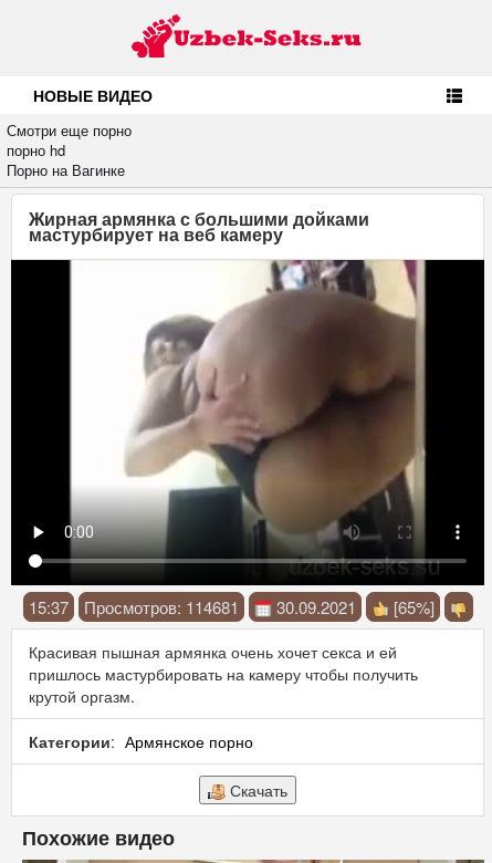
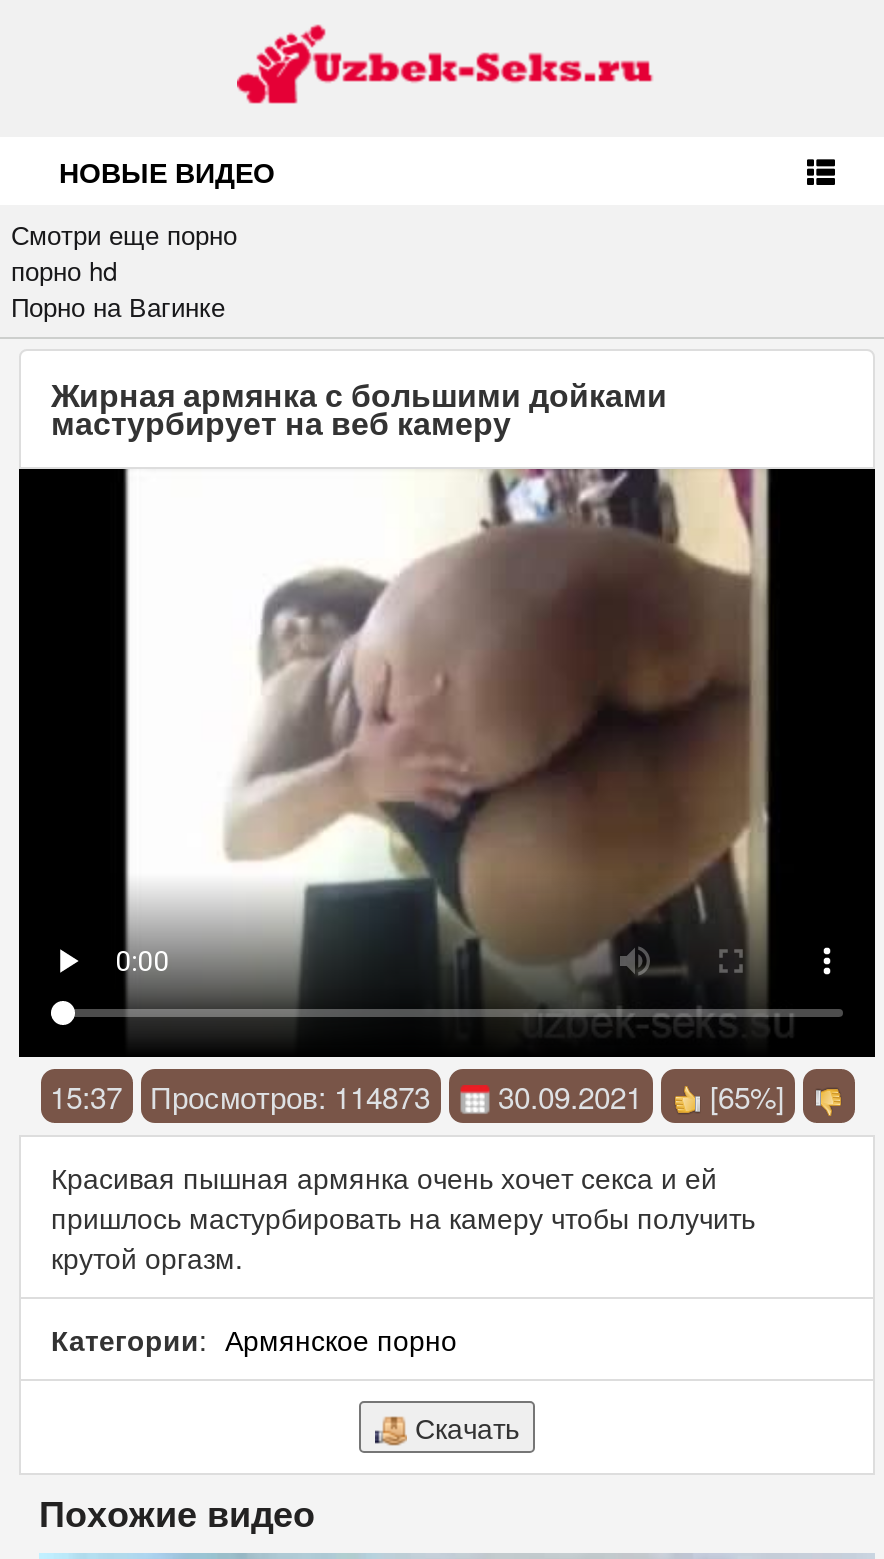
- 15:37 Просмотров: 114681 30.09.2021 [65%]
+ 15:37 Просмотров: 114873 30.09.2021 [65%]
